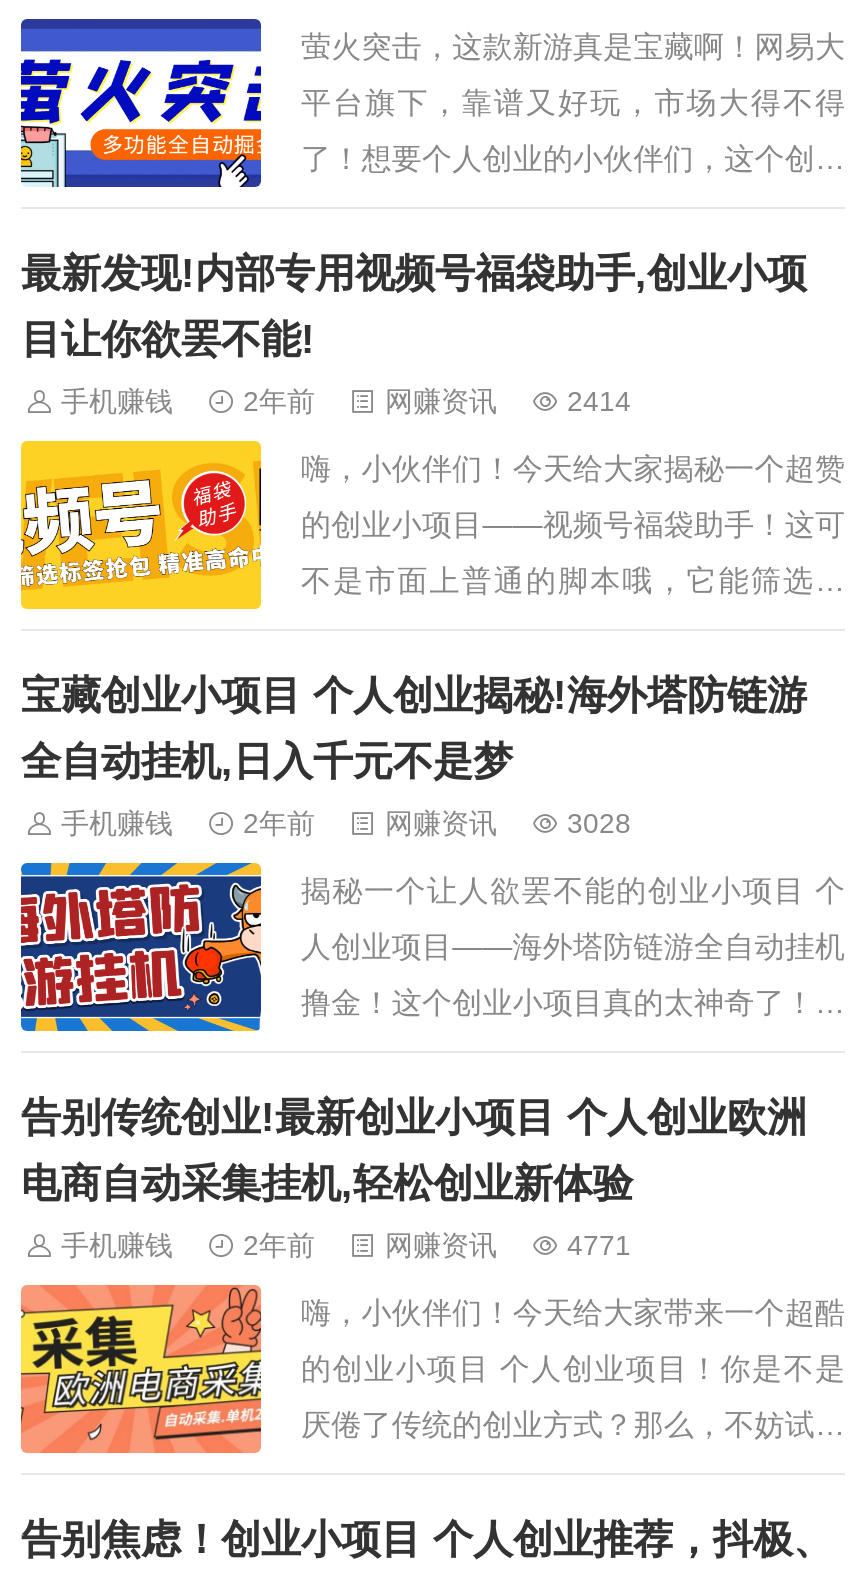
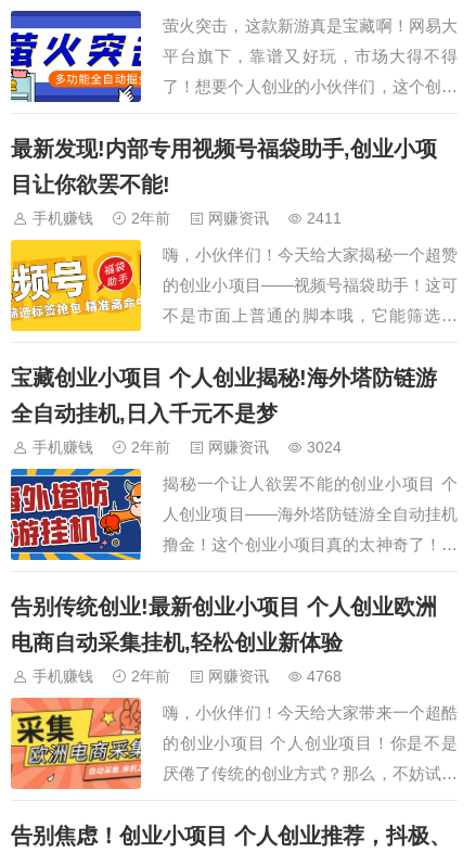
- 2414
+ 2411

- 3028
+ 3024

- 4771
+ 4768
